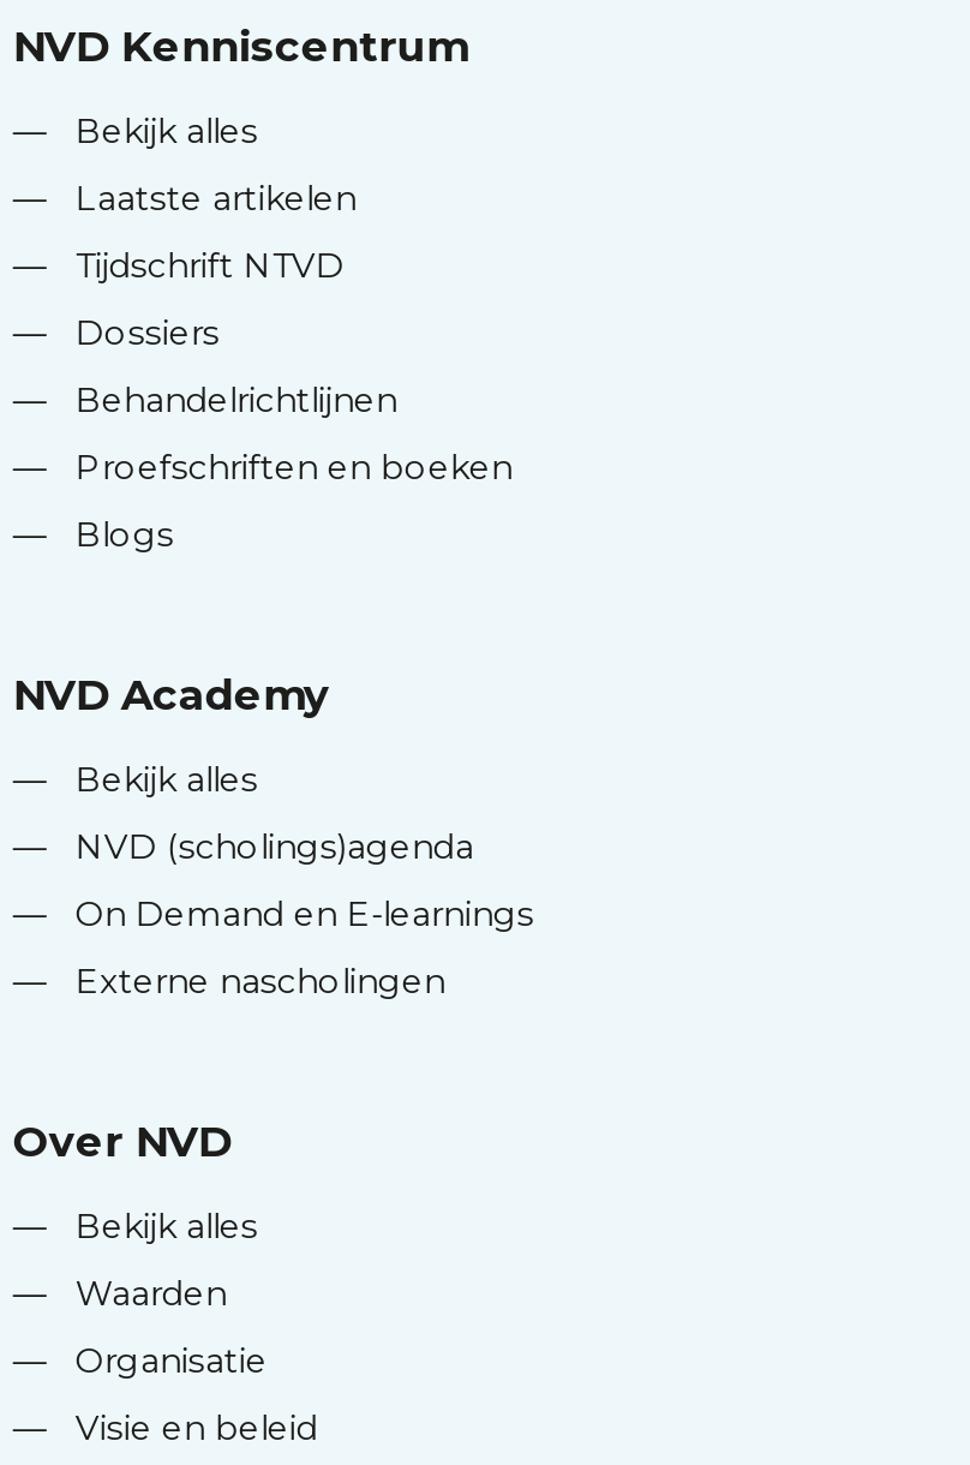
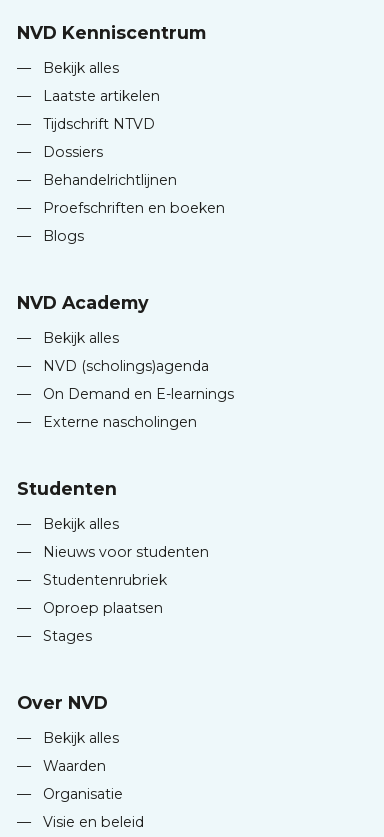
+ Studenten
+ — Bekijk alles
+ — Nieuws voor studenten
+ — Studentenrubriek
+ — Oproep plaatsen
+ — Stages
